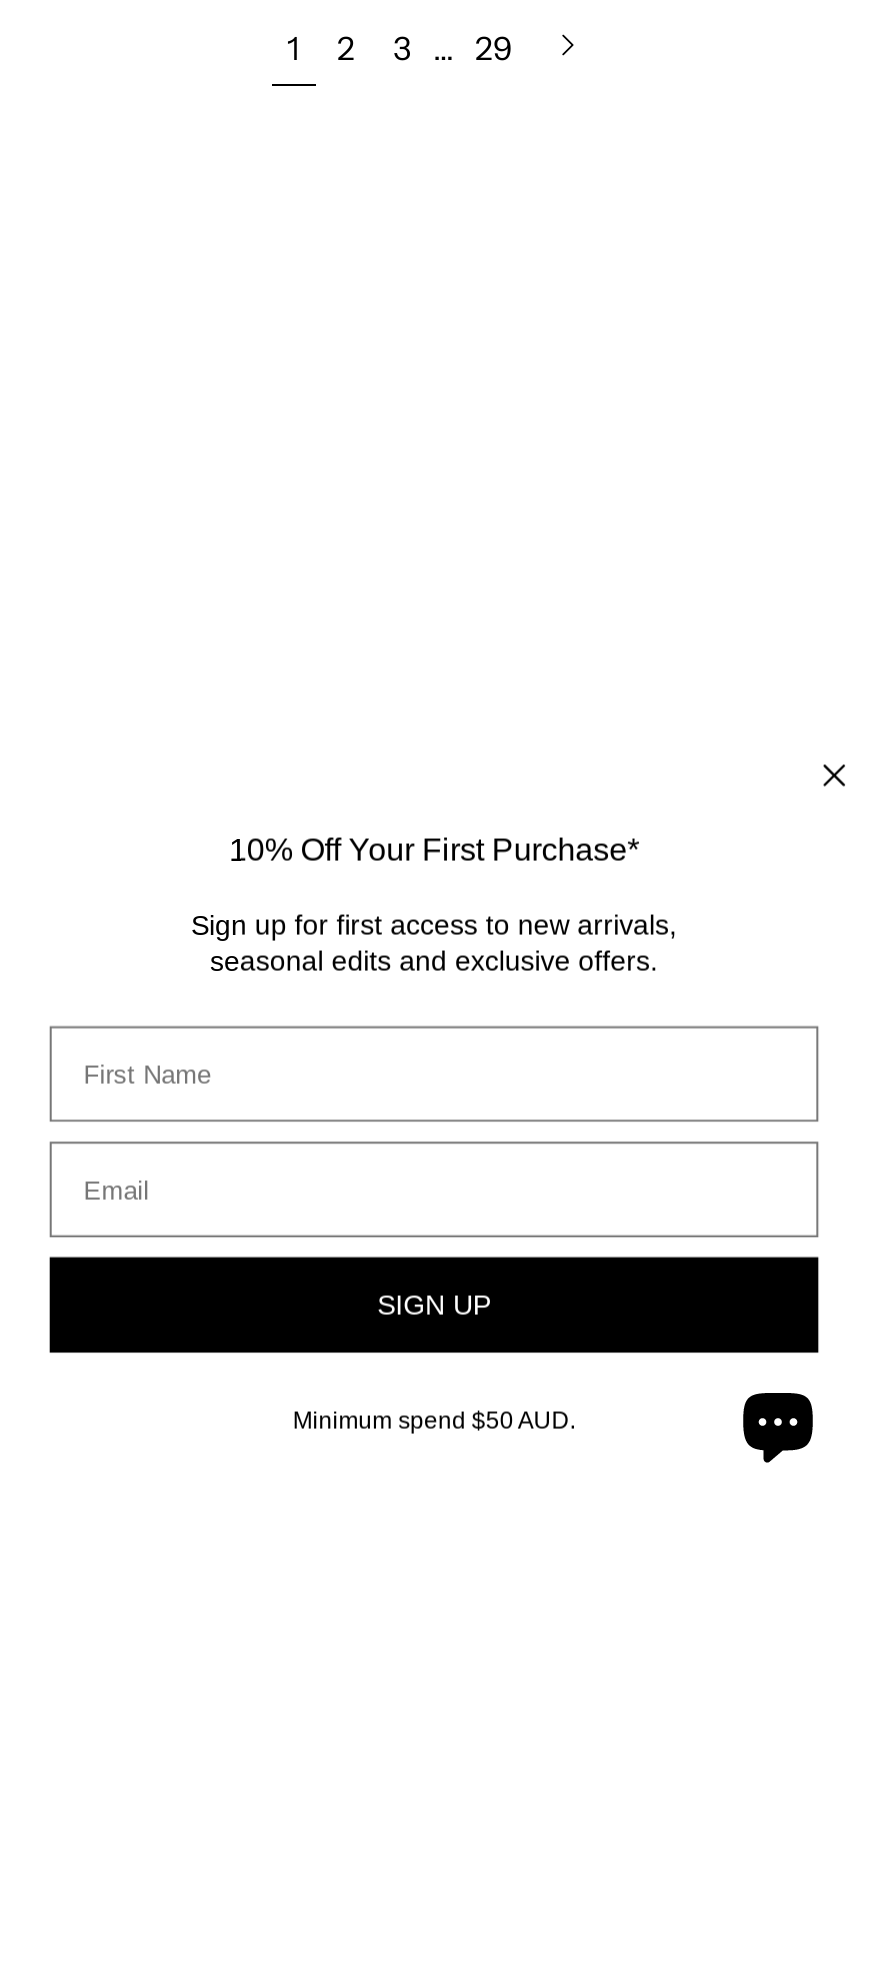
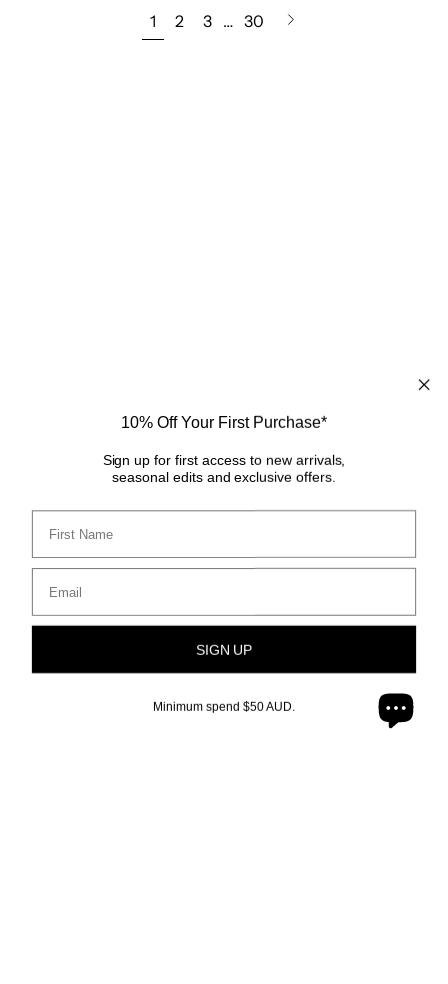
- 3 … 29
+ 3 … 30
